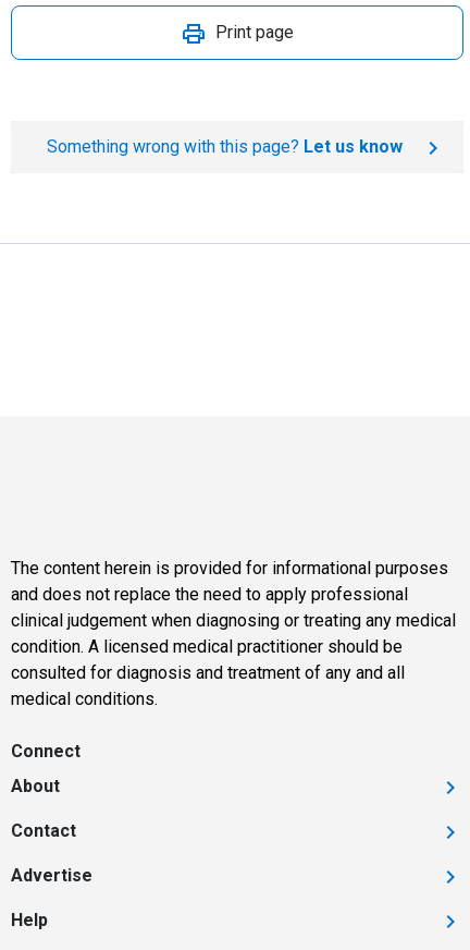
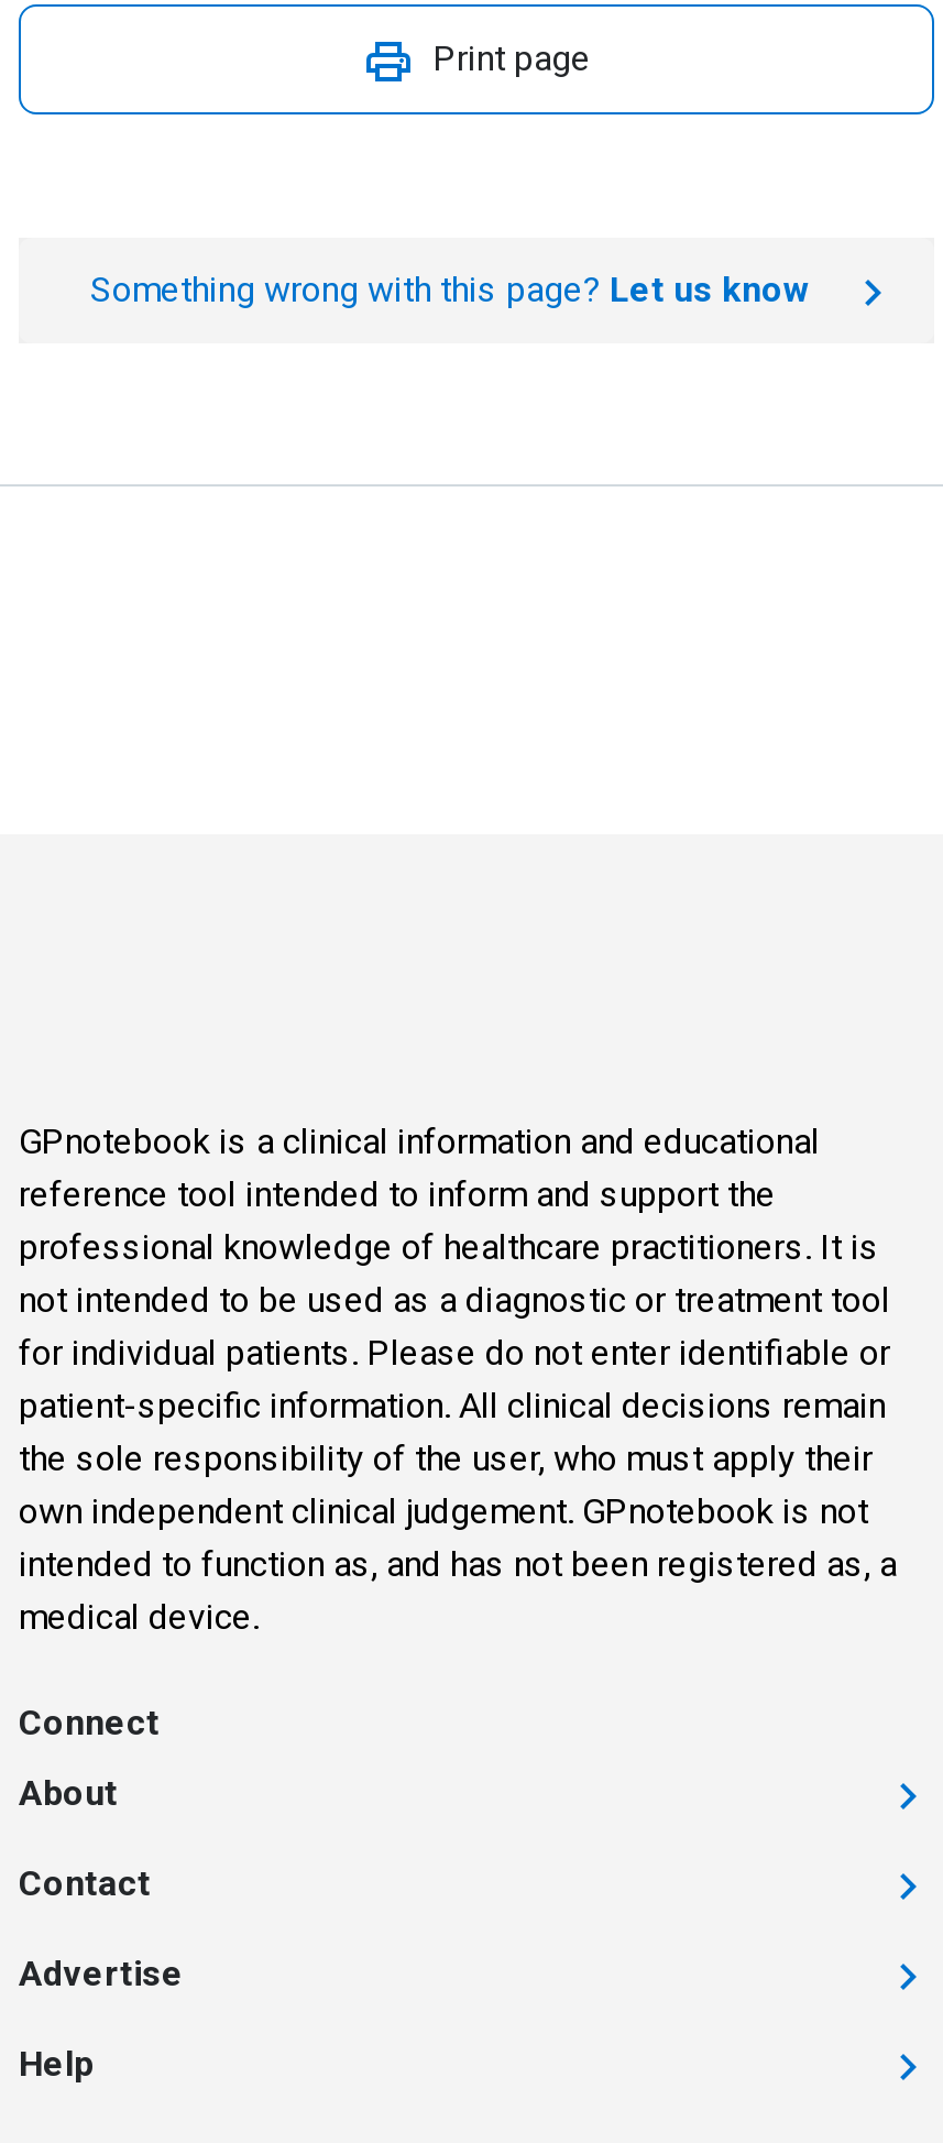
- The content herein is provided for informational purposes
- and does not replace the need to apply professional
- clinical judgement when diagnosing or treating any medical
- condition. A licensed medical practitioner should be
- consulted for diagnosis and treatment of any and all
- medical conditions.
+ GPnotebook is a clinical information and educational
+ reference tool intended to inform and support the
+ professional knowledge of healthcare practitioners. It is
+ not intended to be used as a diagnostic or treatment tool
+ for individual patients. Please do not enter identifiable or
+ patient-specific information. All clinical decisions remain
+ the sole responsibility of the user, who must apply their
+ own independent clinical judgement. GPnotebook is not
+ intended to function as, and has not been registered as, a
+ medical device.
